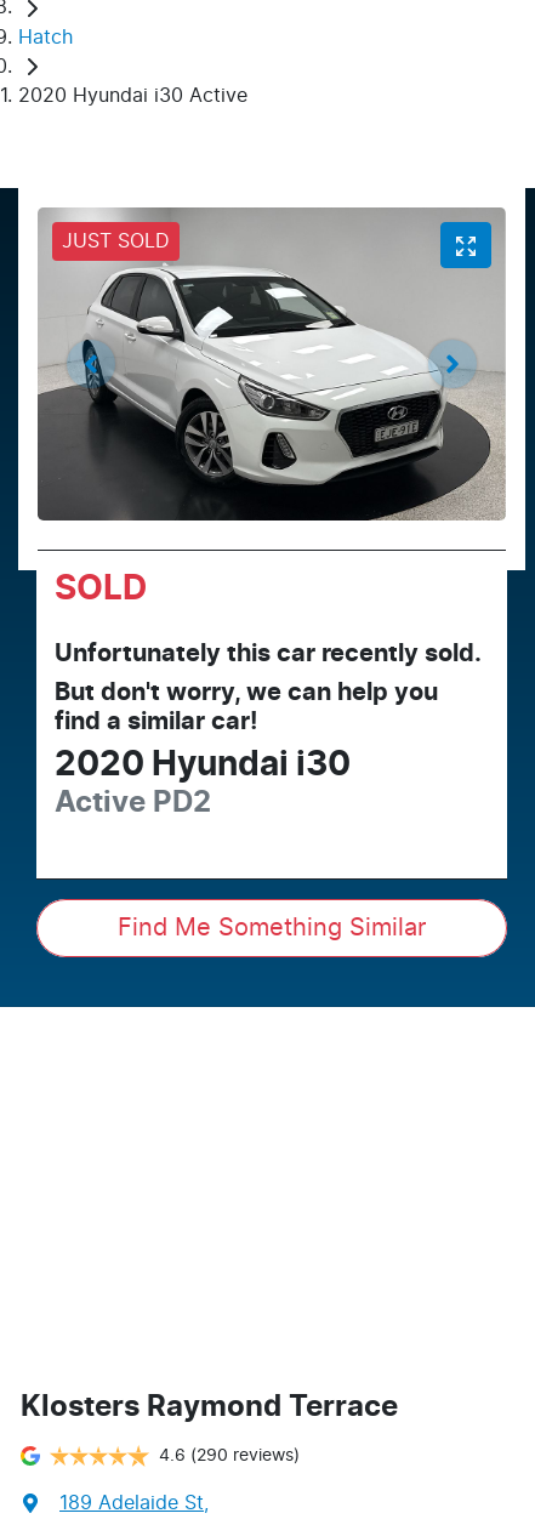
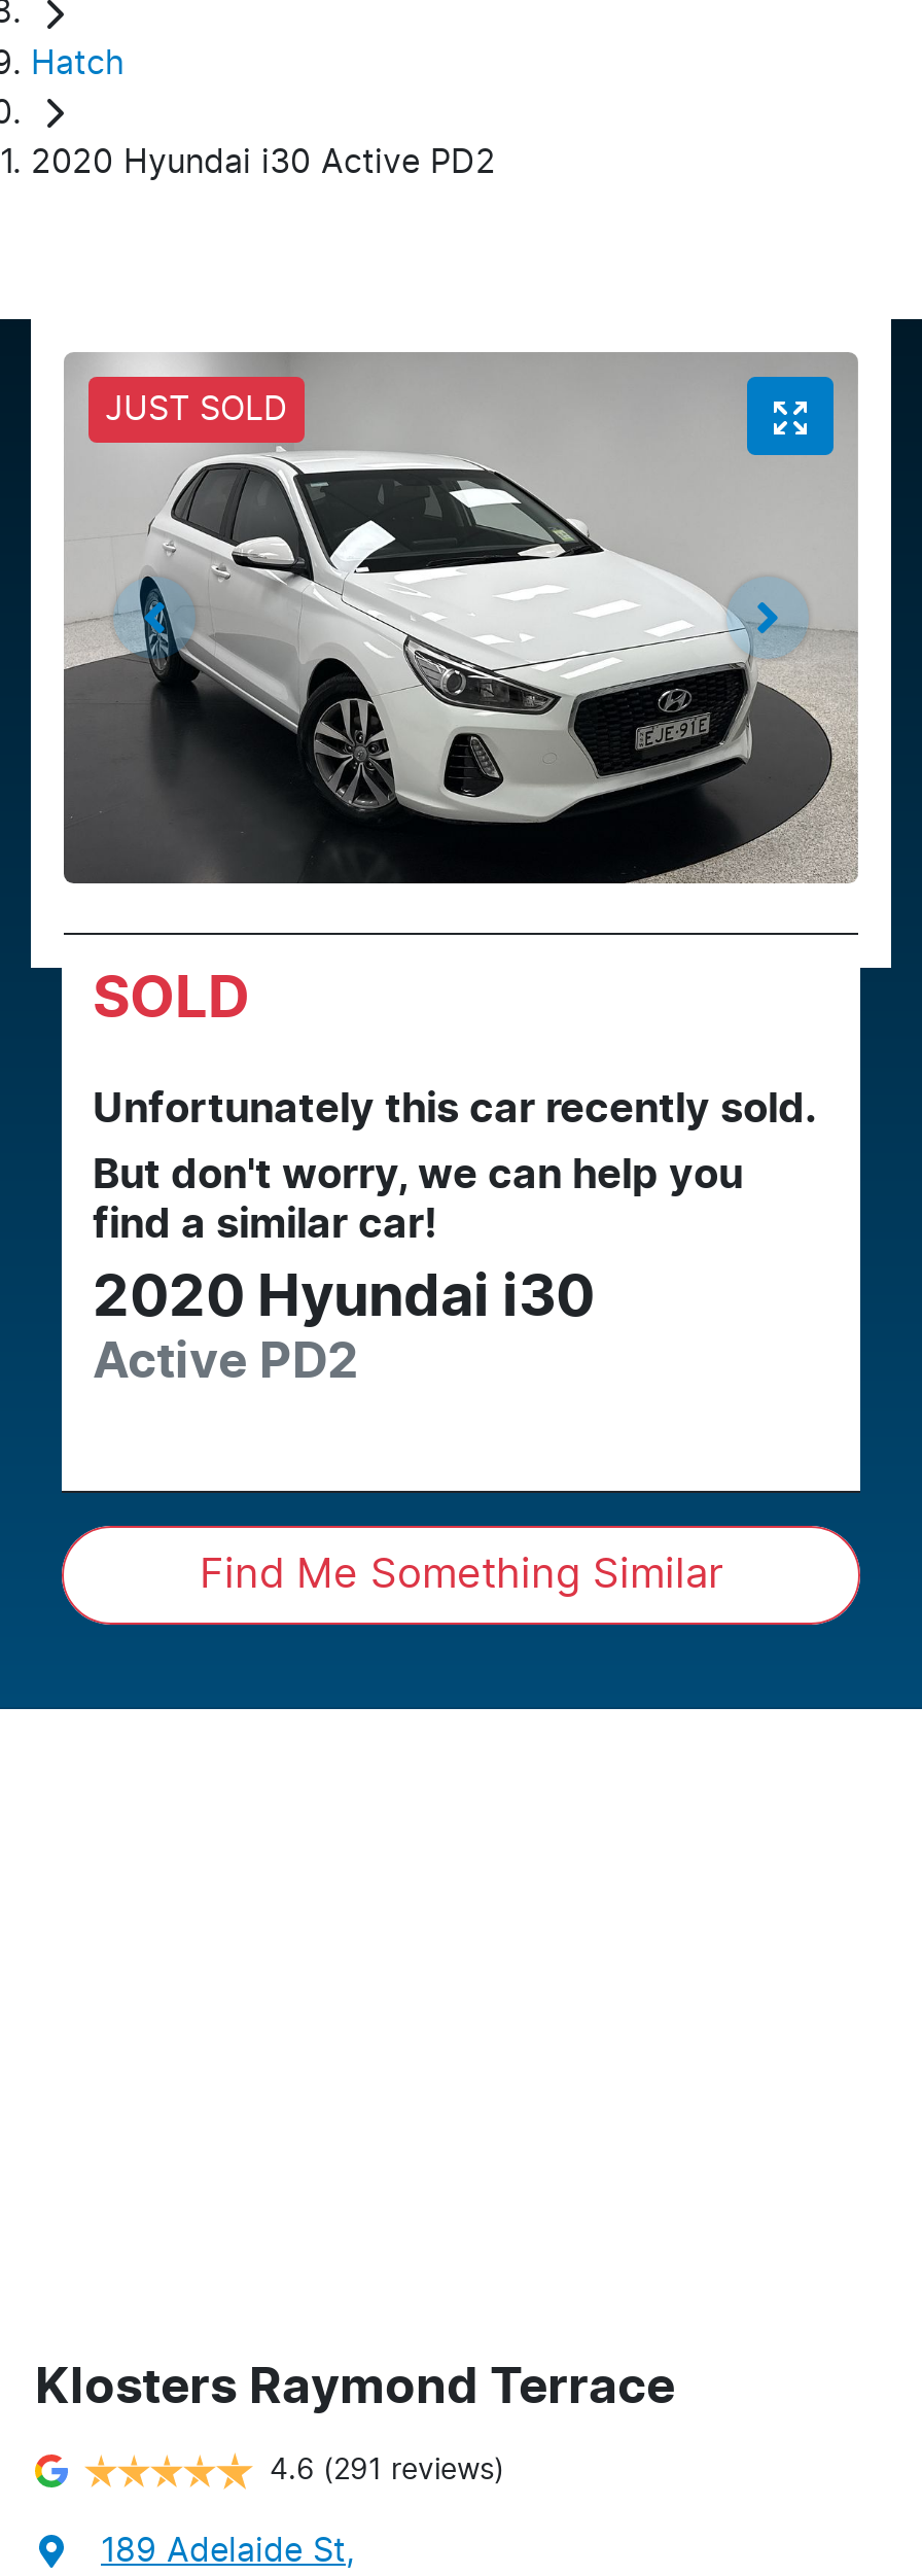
- 2020 Hyundai i30 Active
+ 2020 Hyundai i30 Active PD2

- 4.6 (290 reviews)
+ 4.6 (291 reviews)
